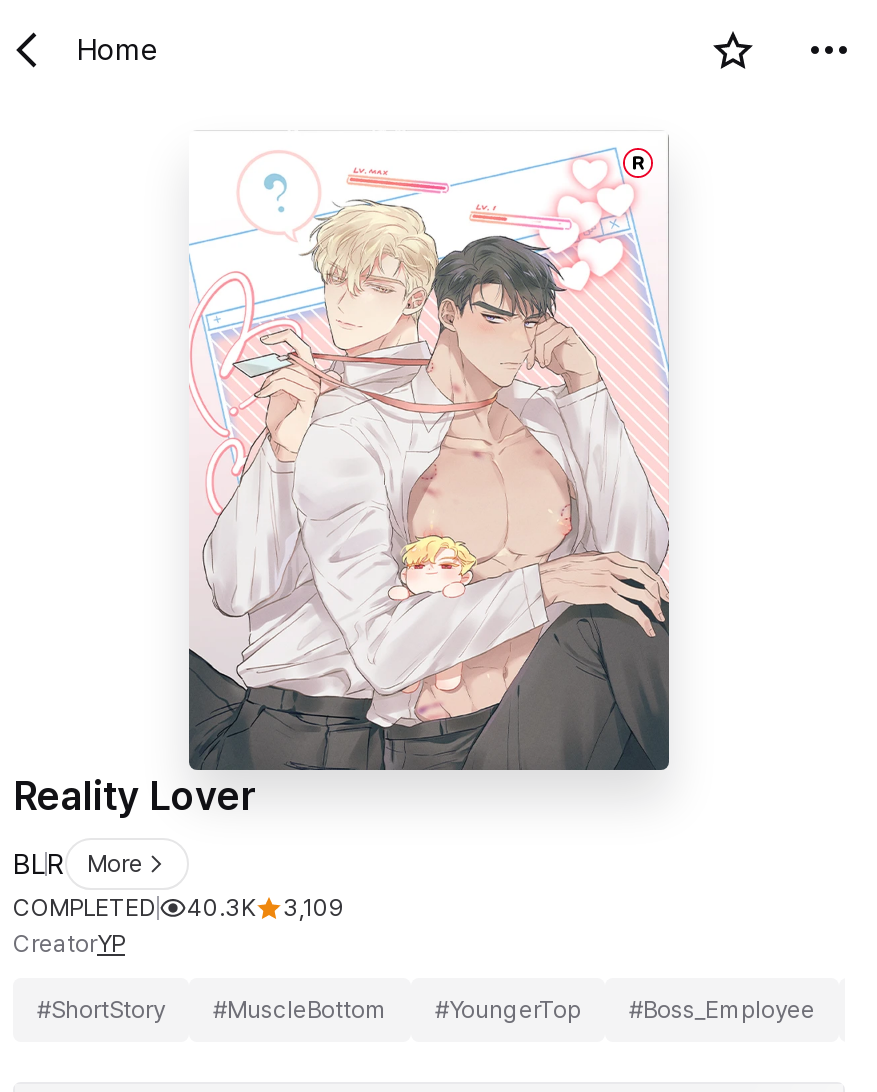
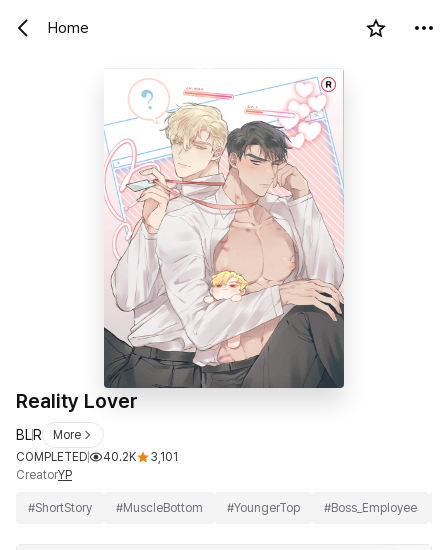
- 40.3K
- 3,109
+ 40.2K
+ 3,101
